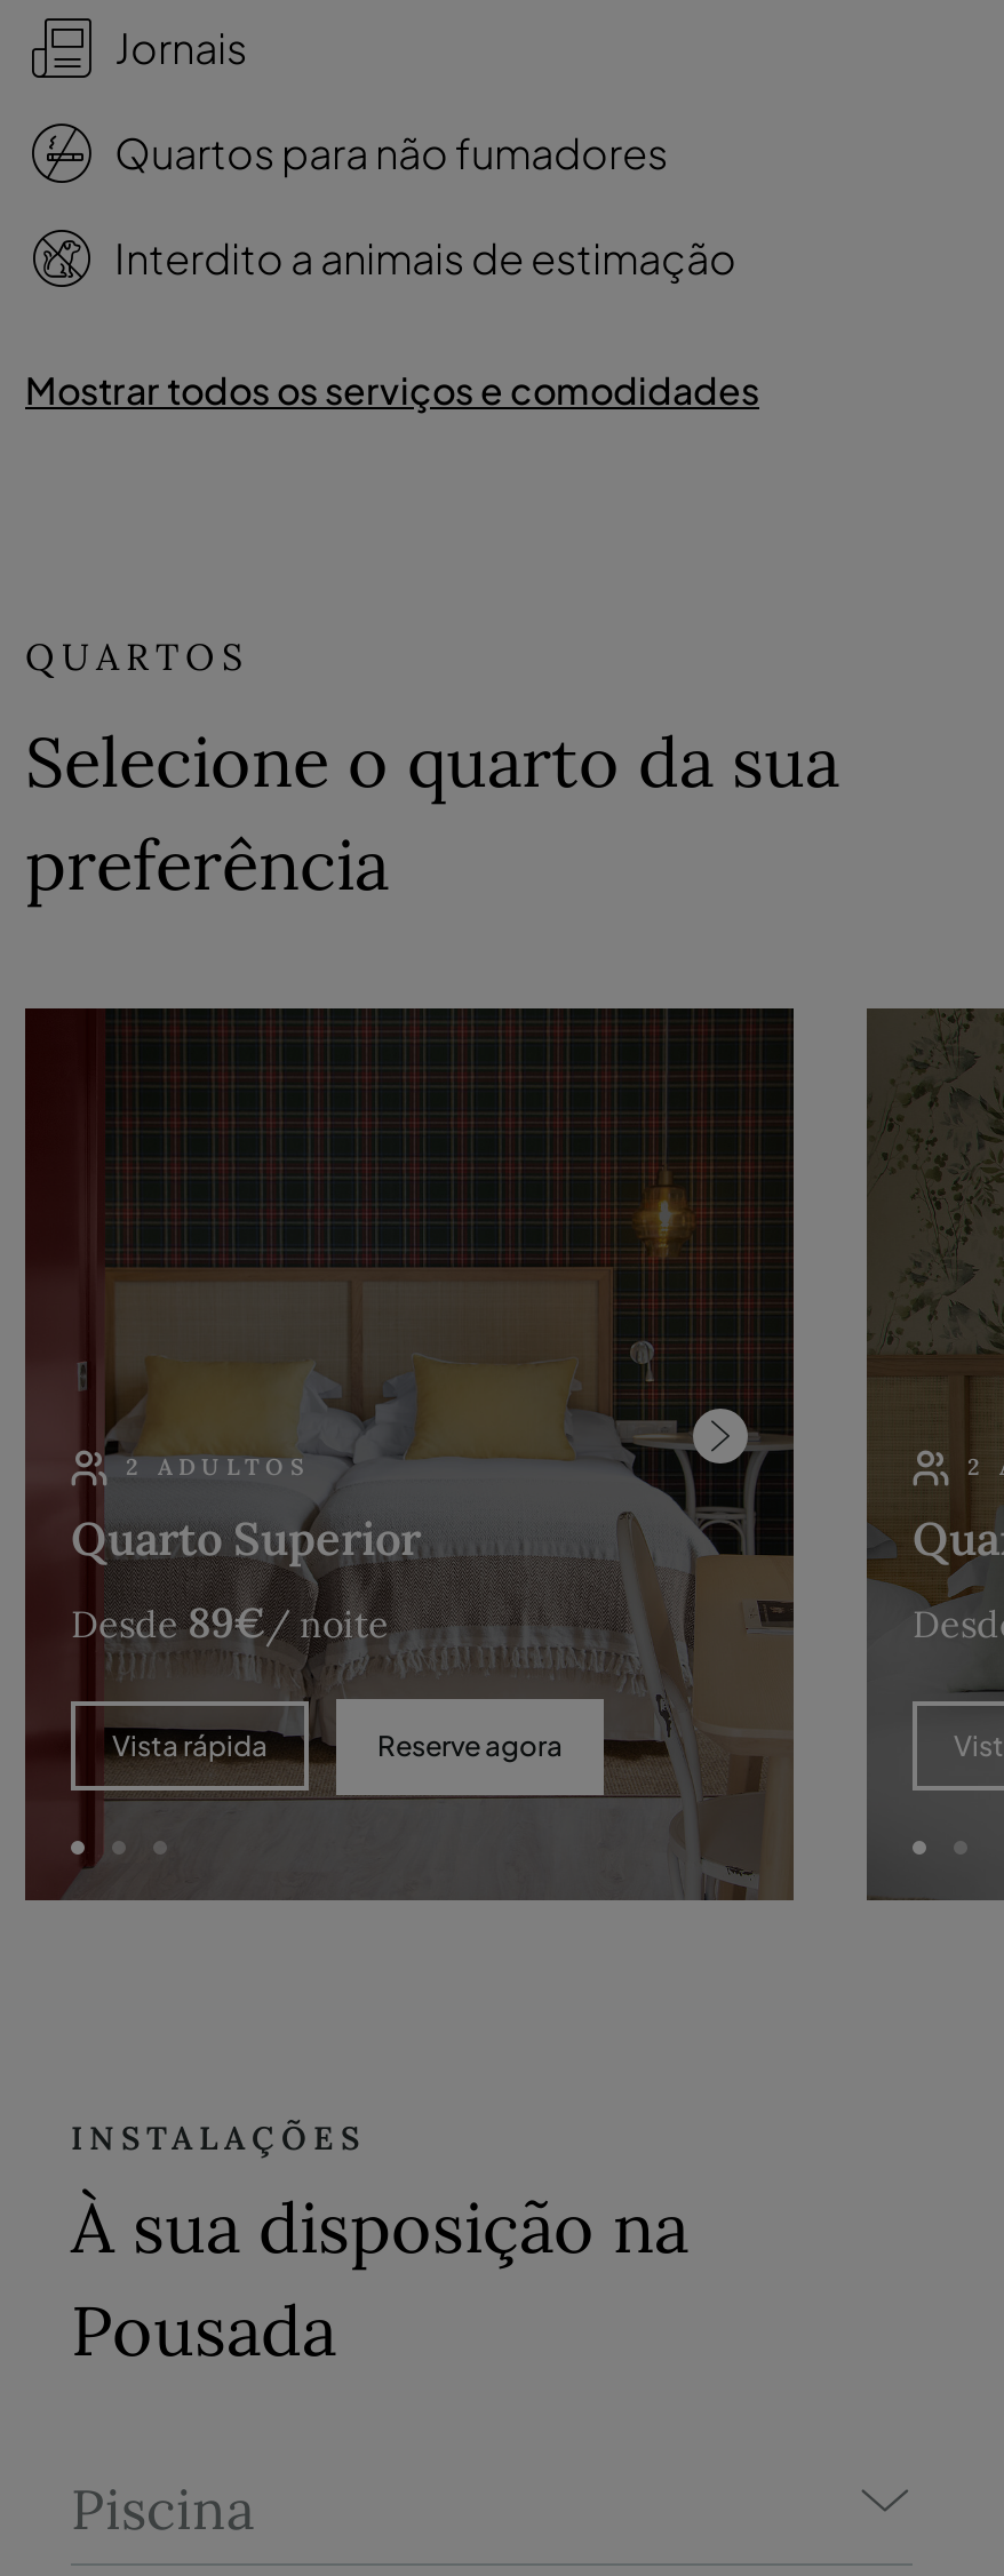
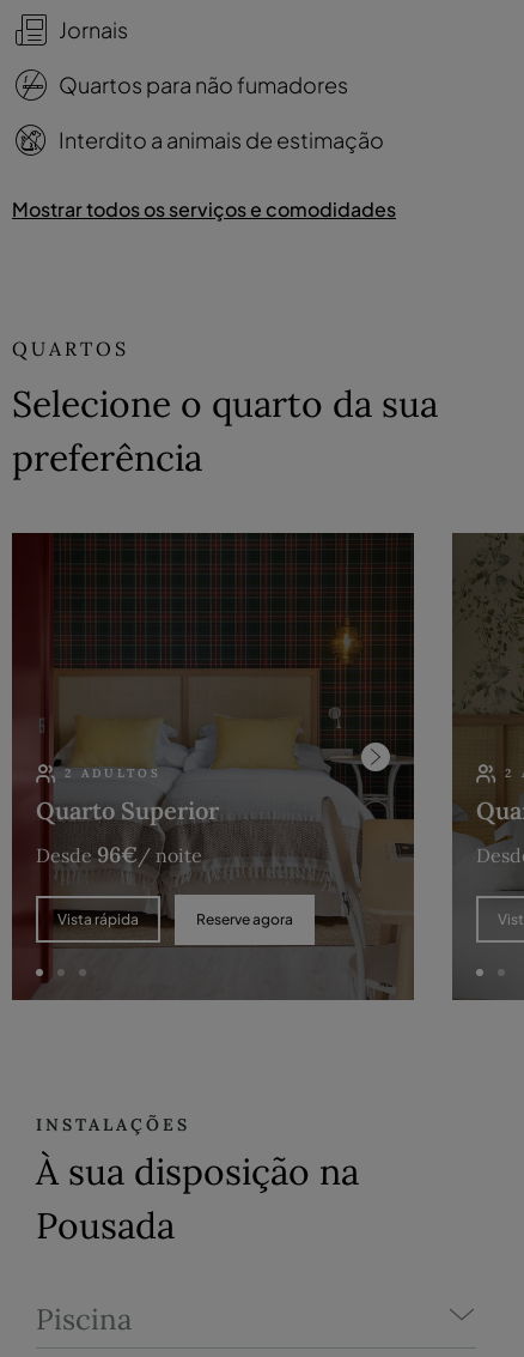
- Desde 89€/ noite
+ Desde 96€/ noite
